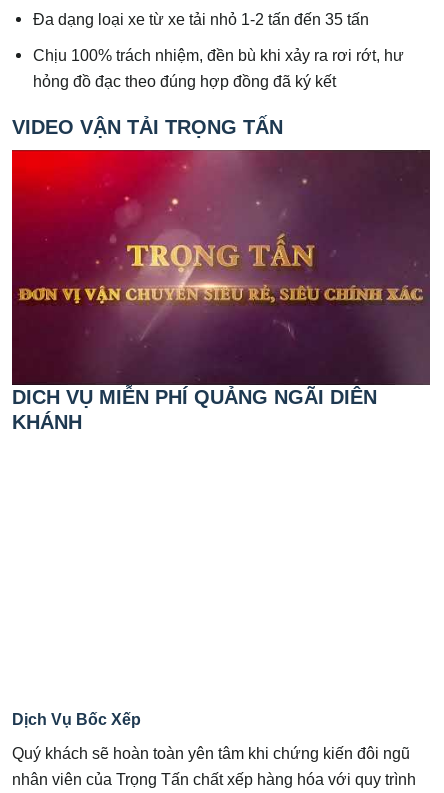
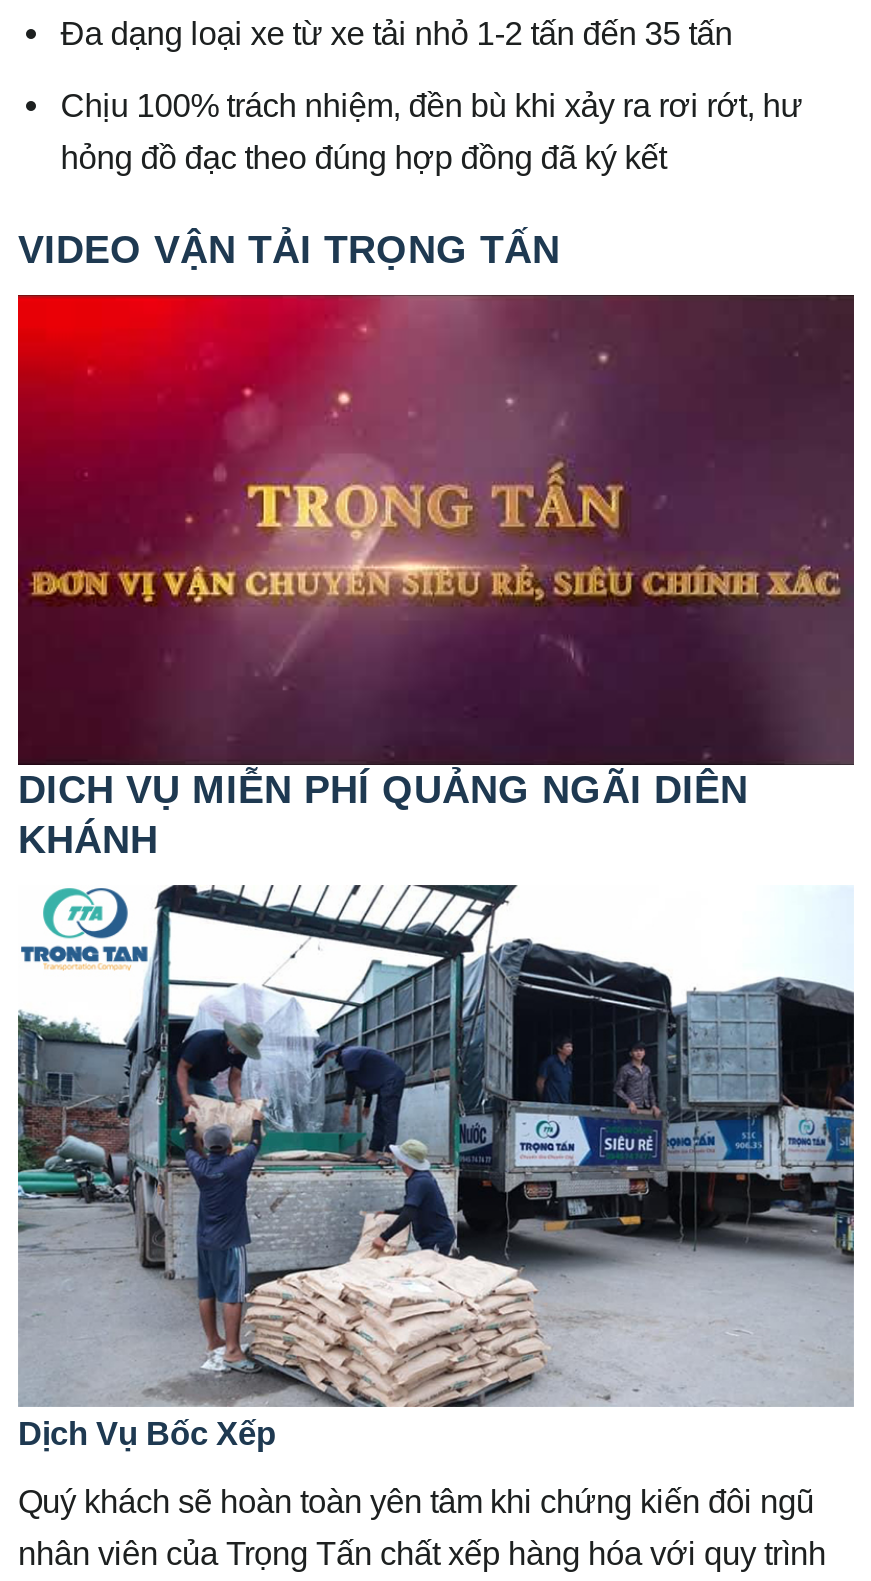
+ [image]
